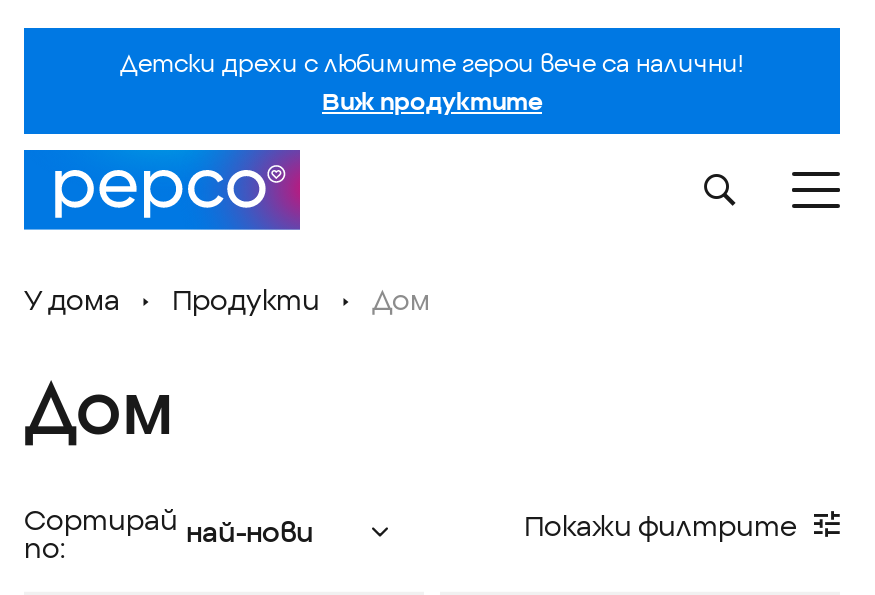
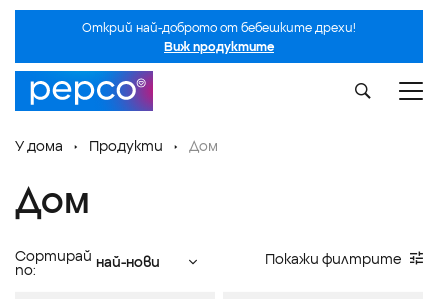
- Детски дрехи с любимите герои вече са налични!
+ Открий най-доброто от бебешките дрехи!
